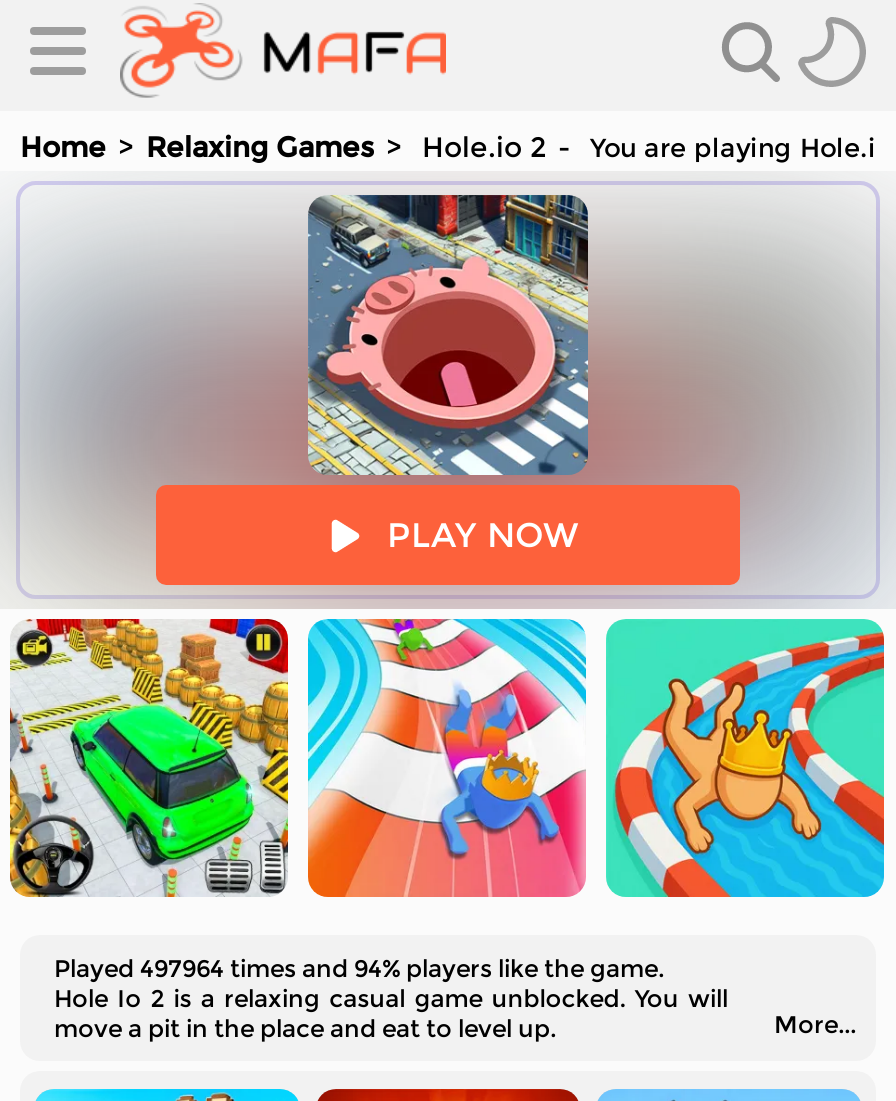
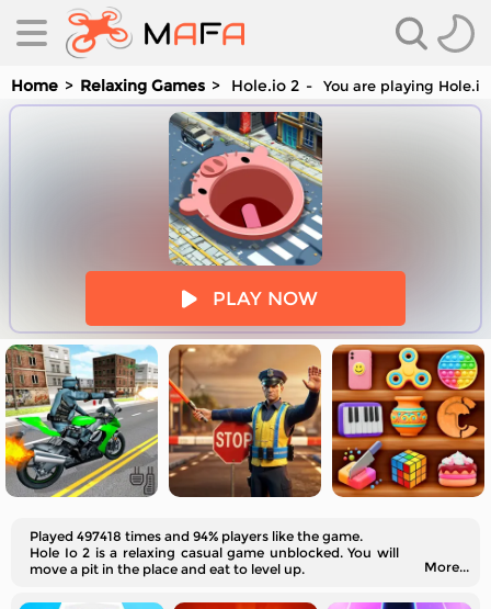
- [image]
- Played 497964 times and 94% players like the game.
+ [image]
+ Played 497418 times and 94% players like the game.

- [image]
+ [image]

- [image]
+ [image]
